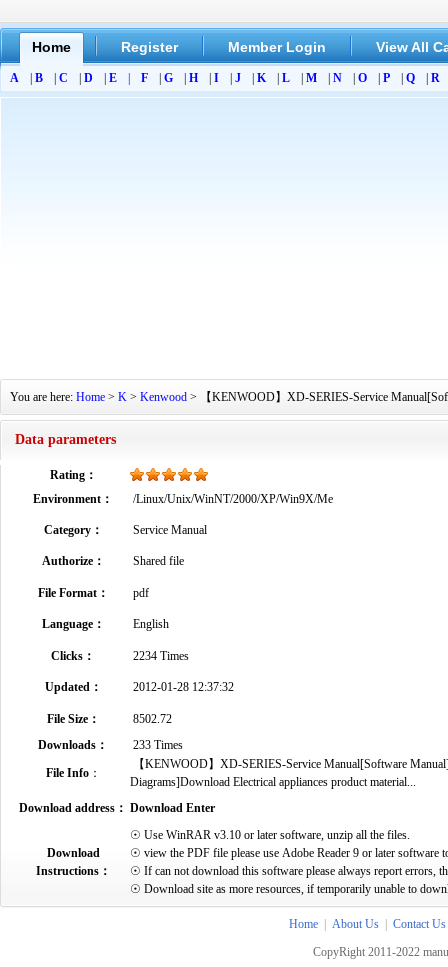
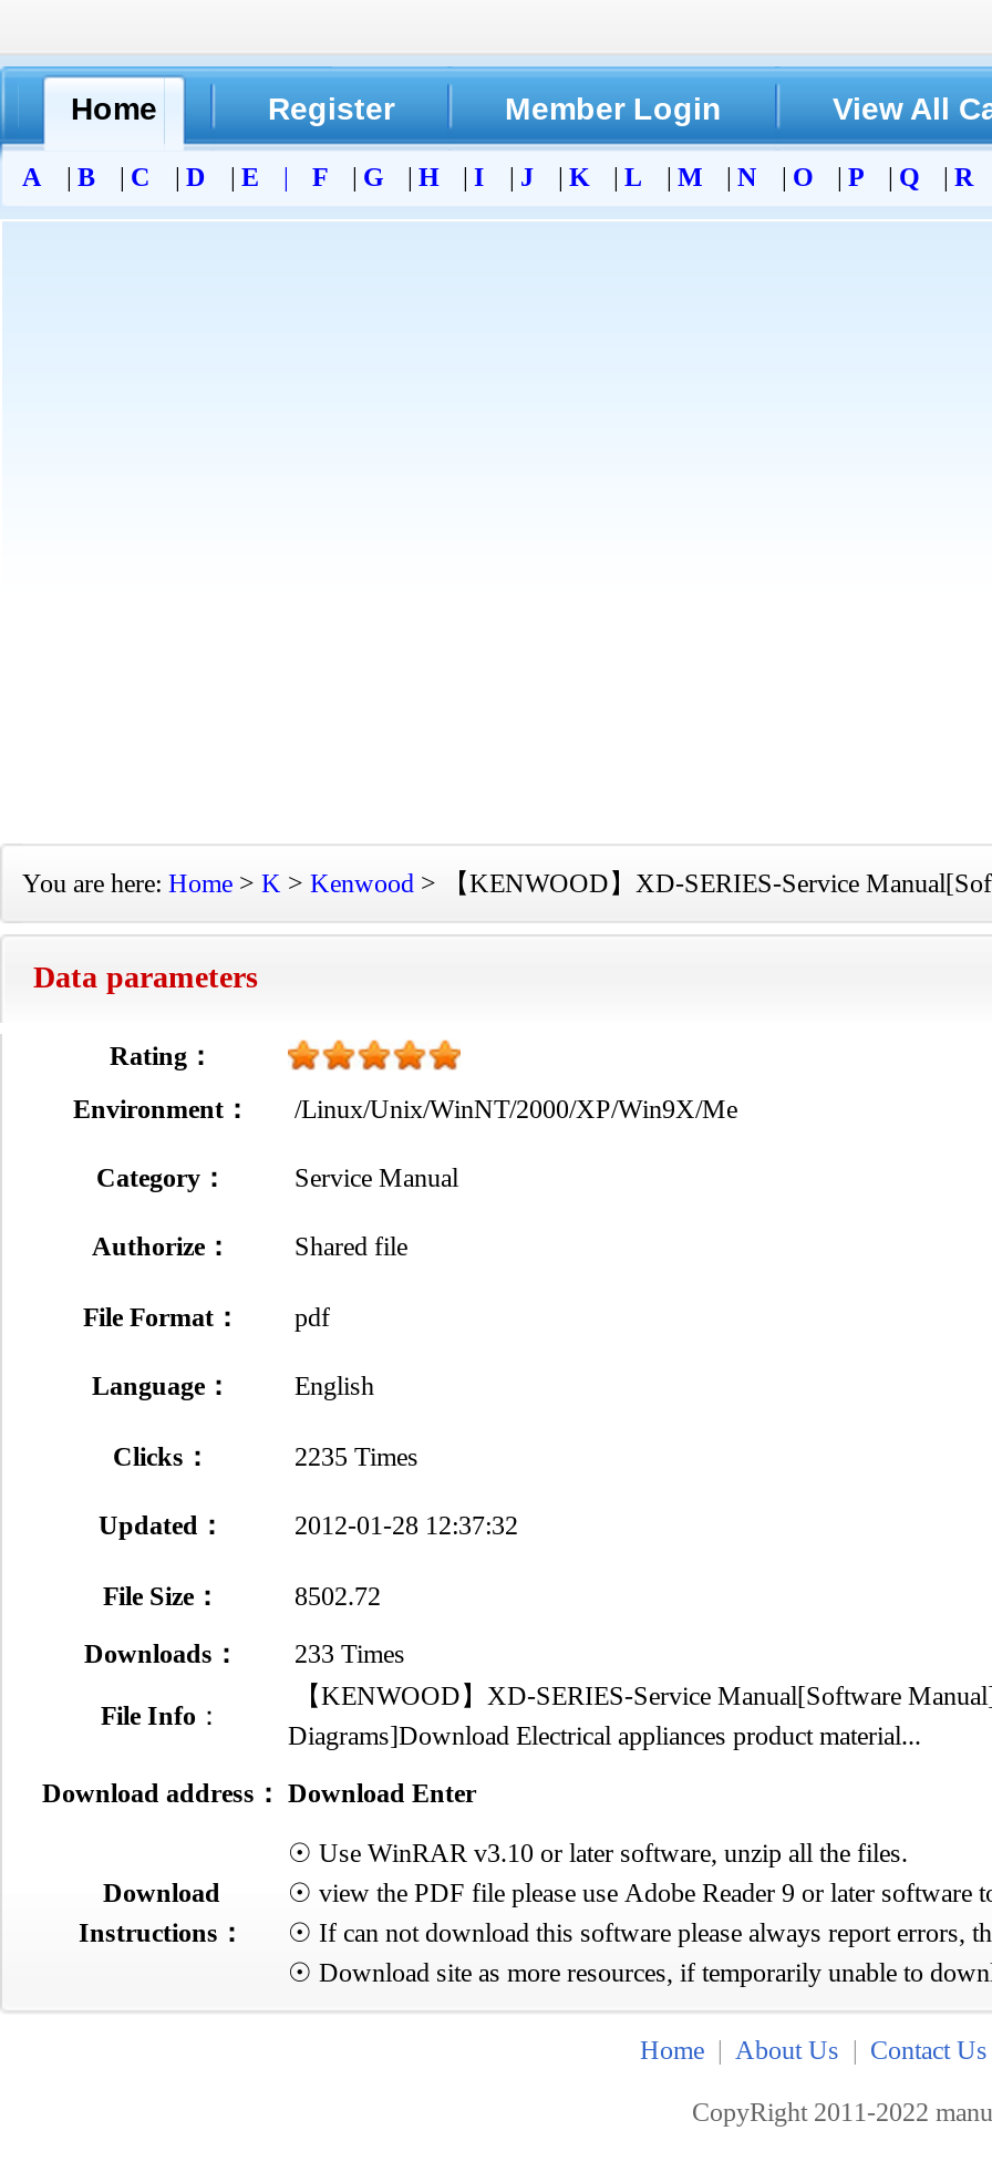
- 2234 Times
+ 2235 Times
